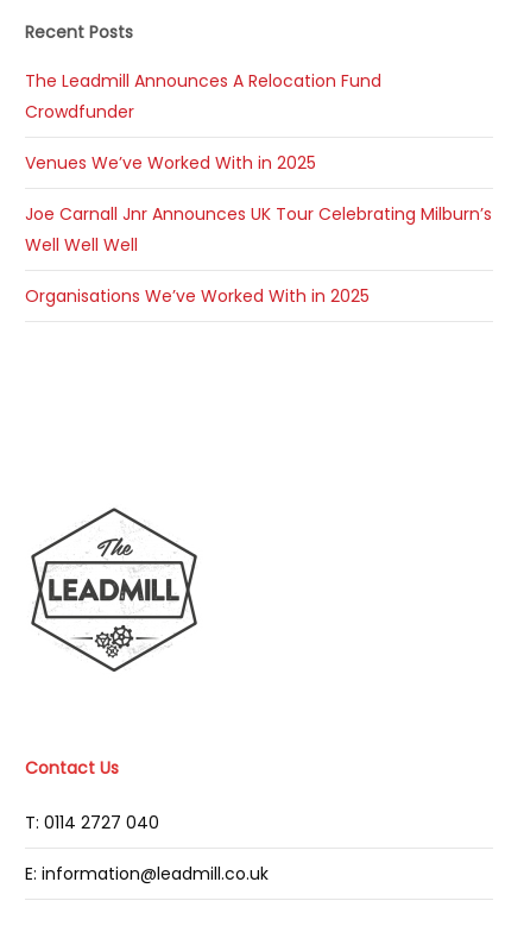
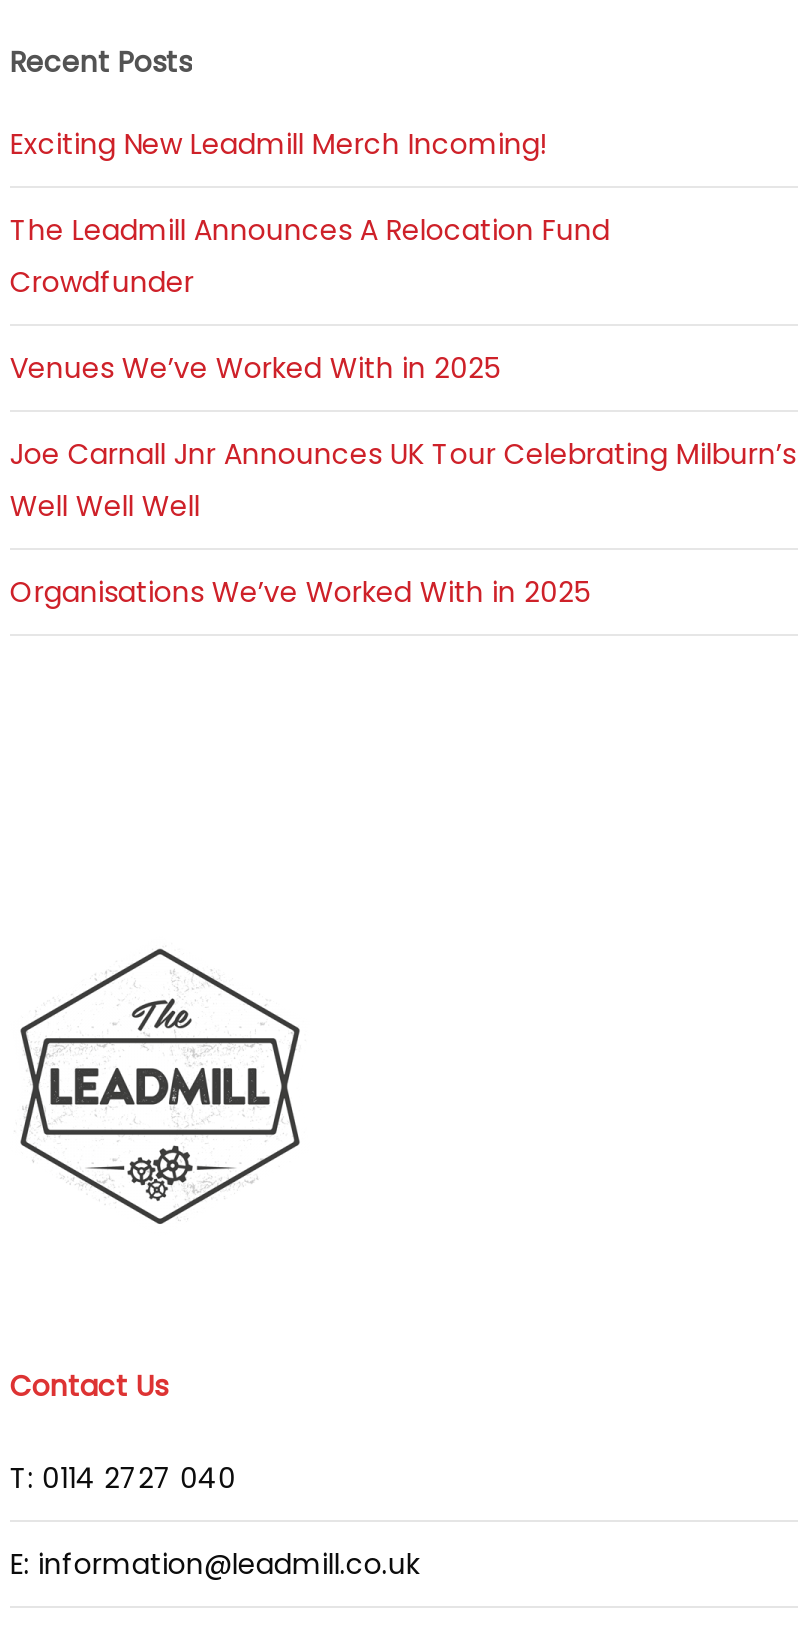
+ Exciting New Leadmill Merch Incoming!
